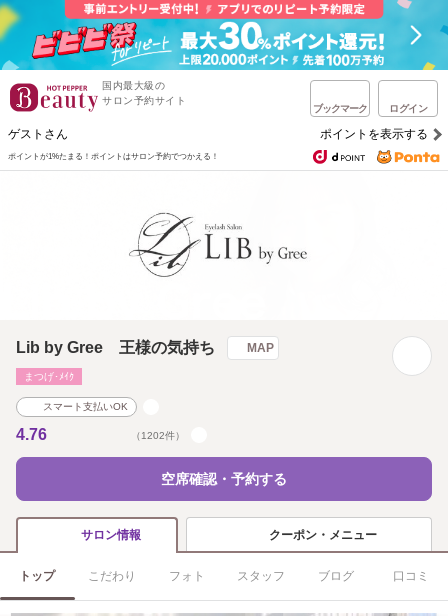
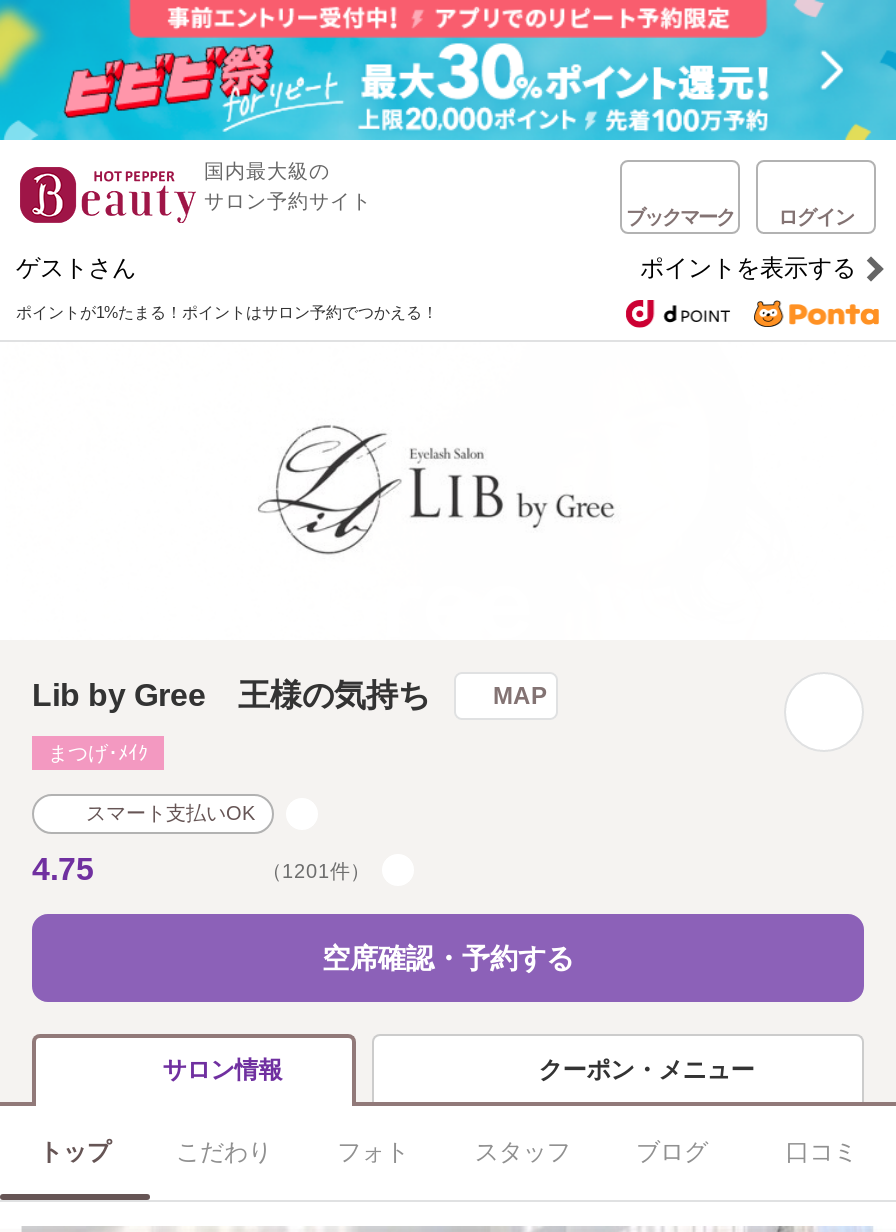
- 4.76
+ 4.75

- （1202件）
+ （1201件）
